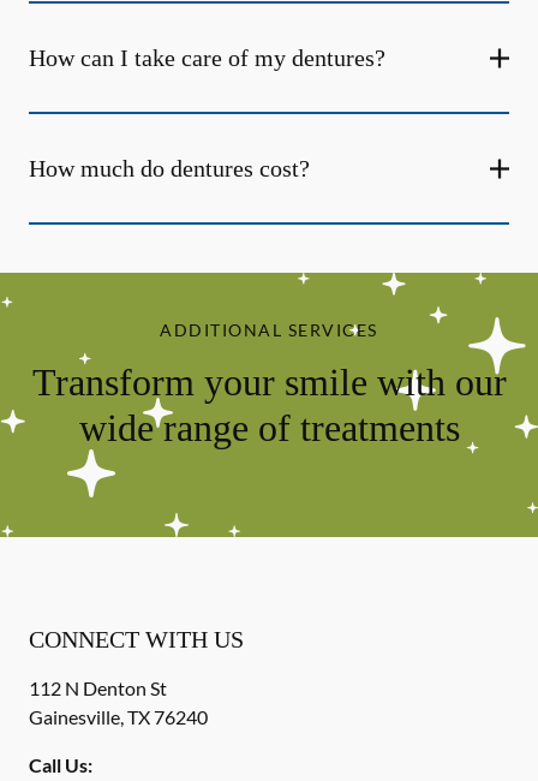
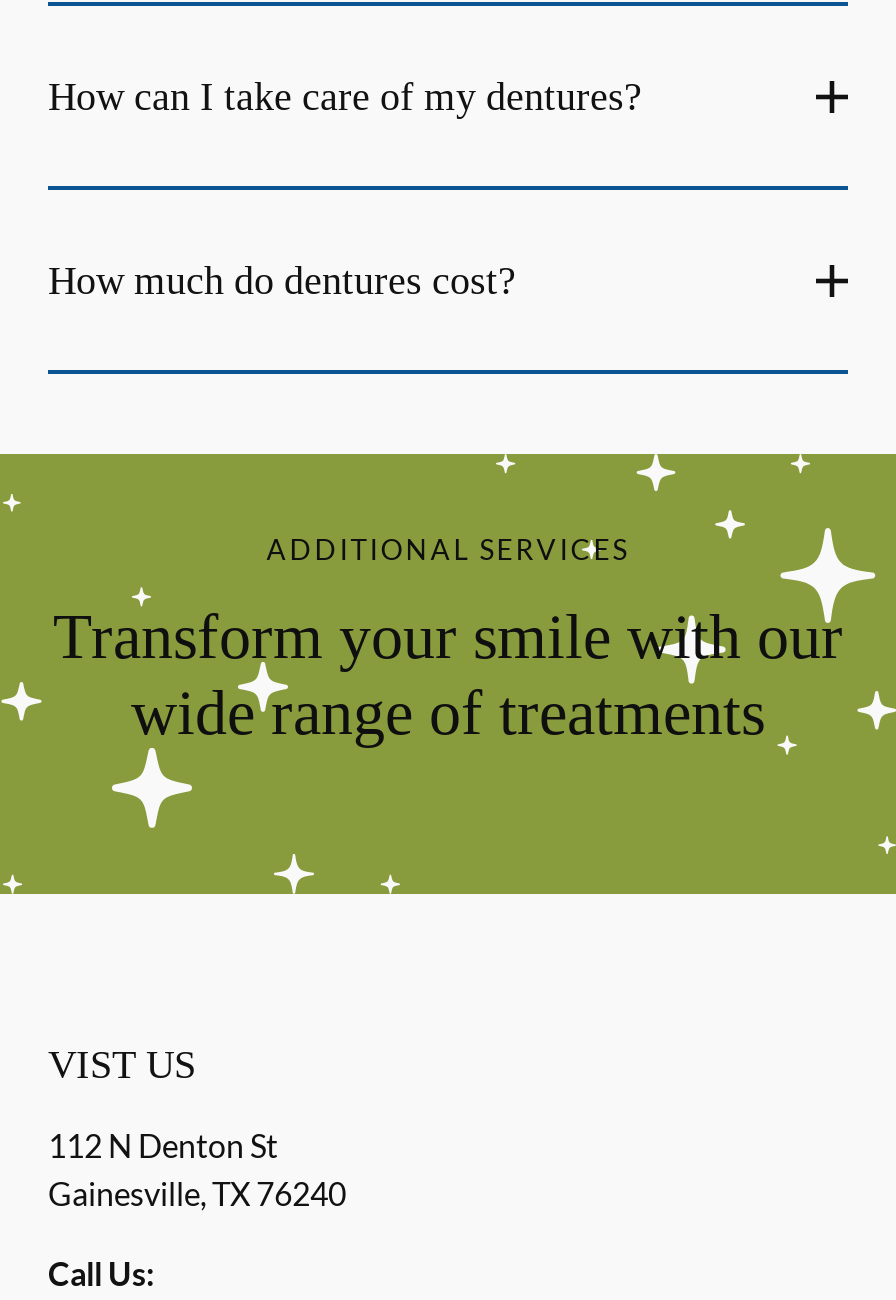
- CONNECT WITH US
+ VIST US
